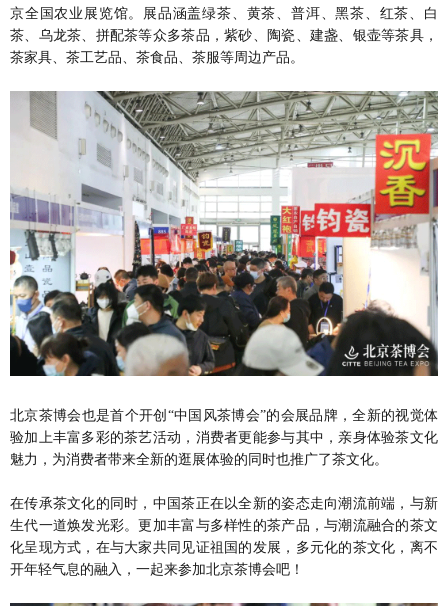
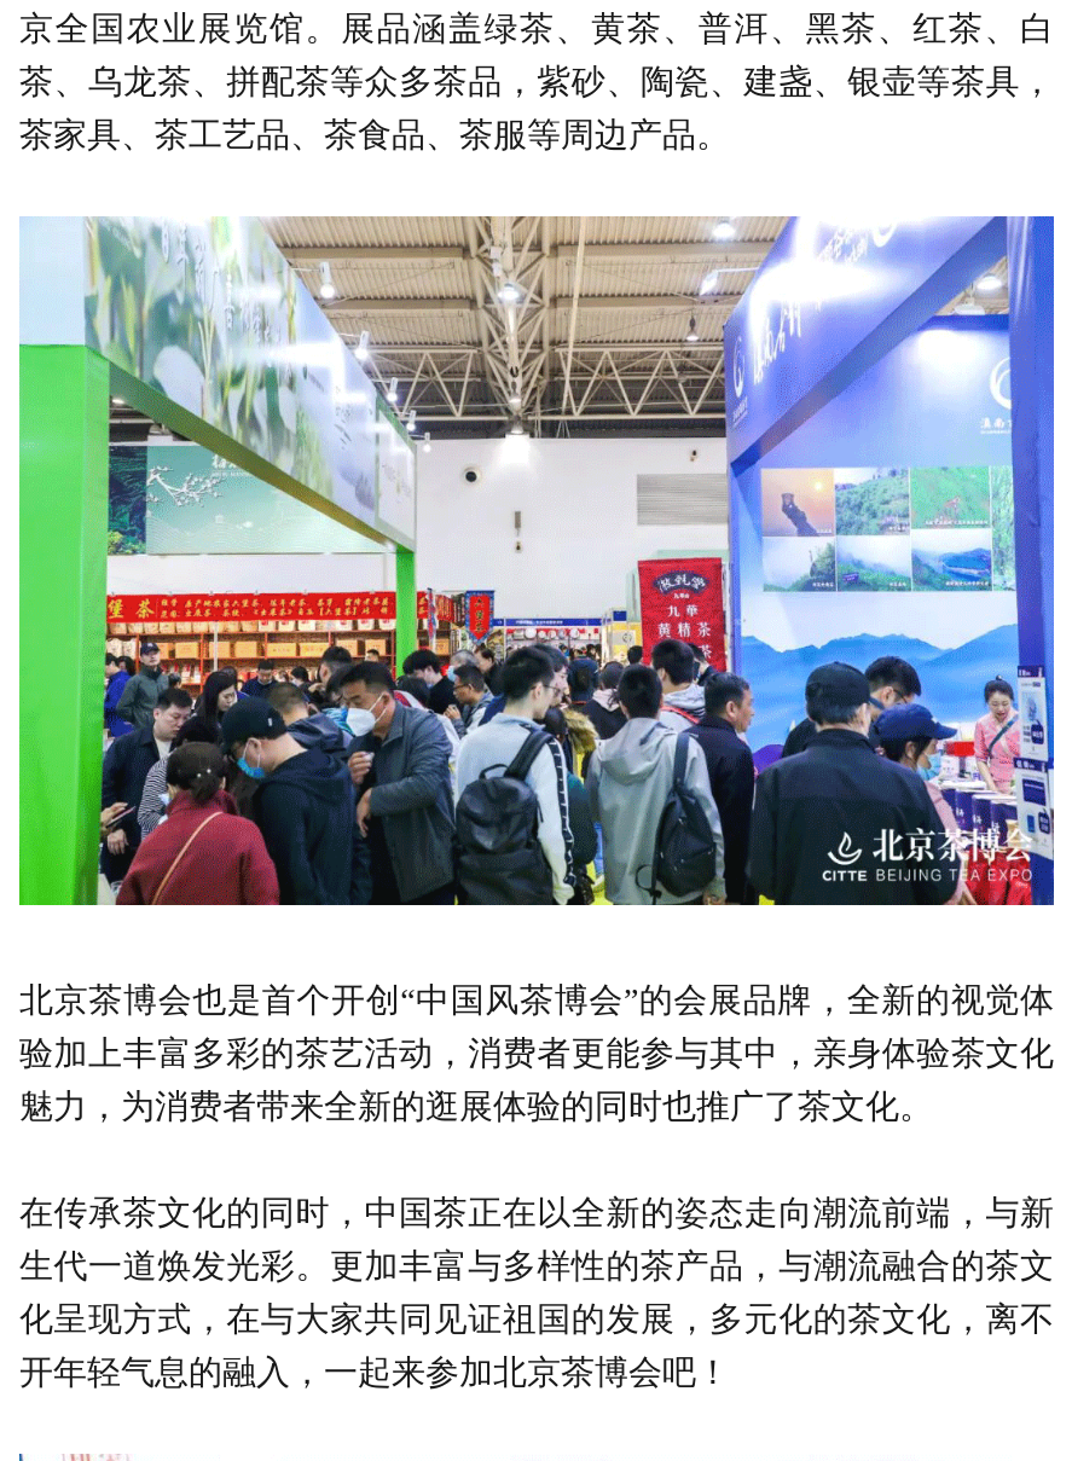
- [image]
+ [image]
